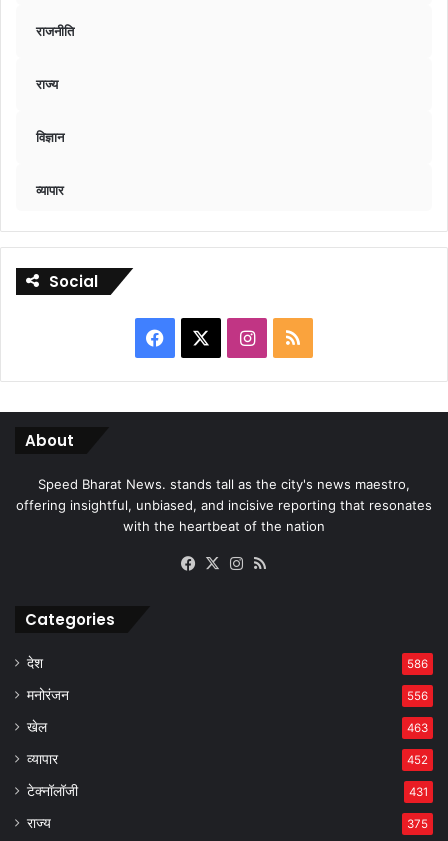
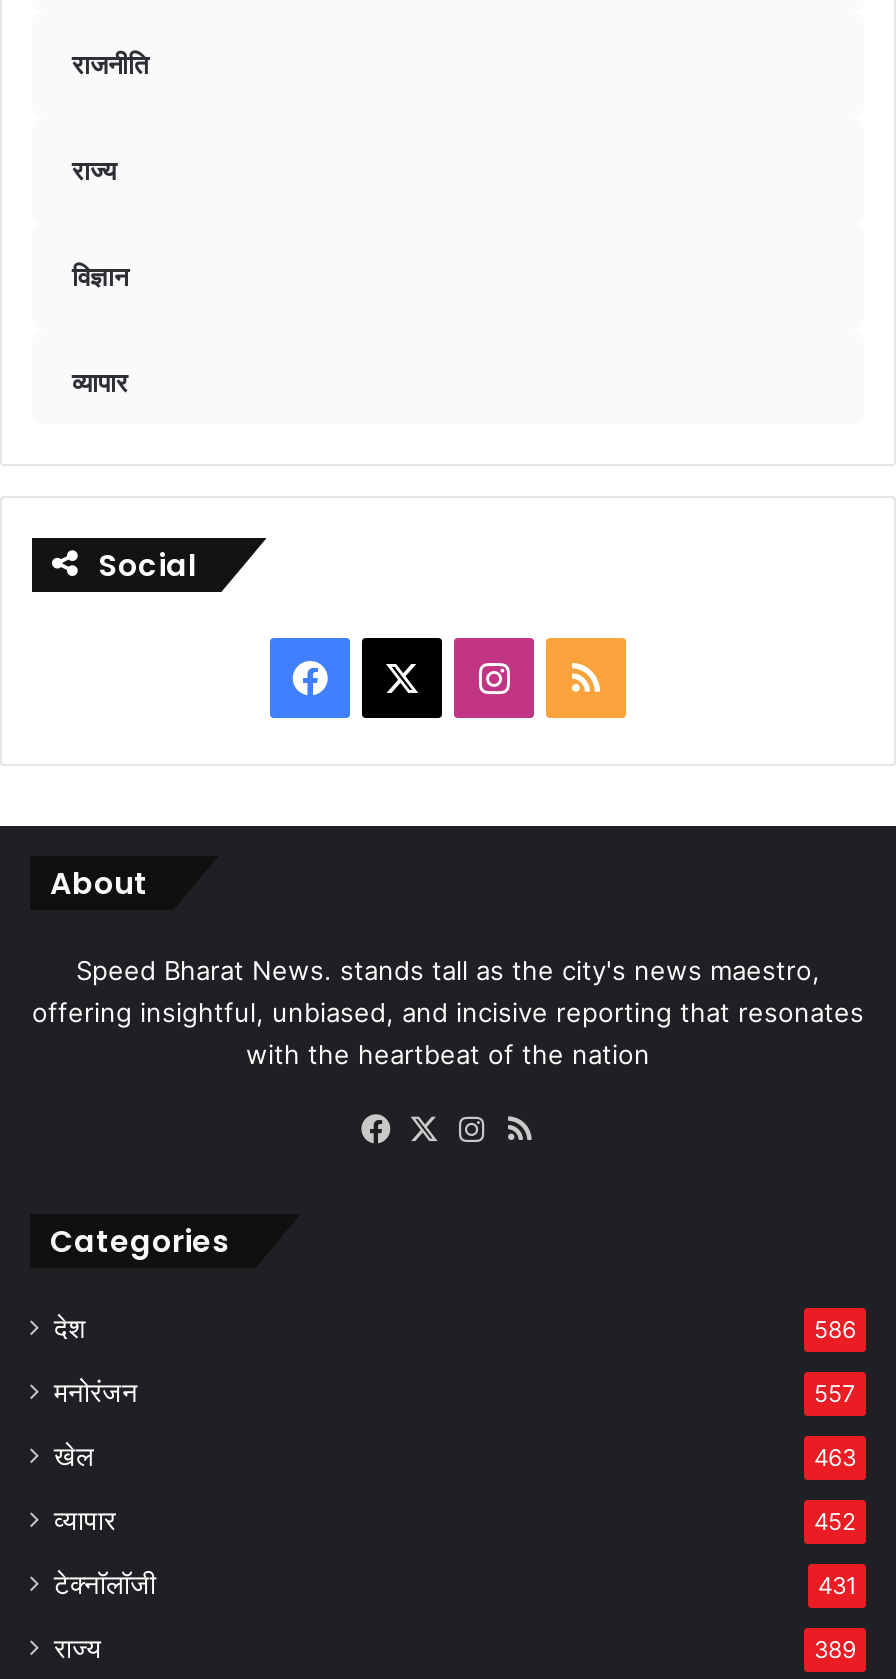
- 556
+ 557

- 375
+ 389
